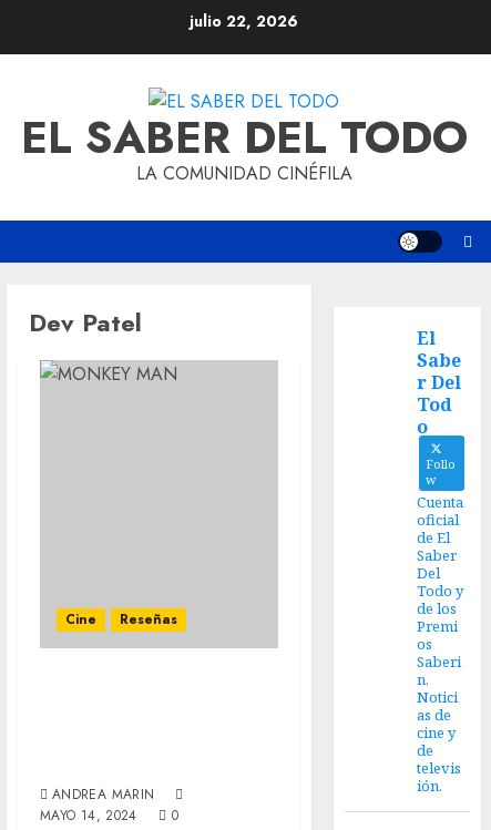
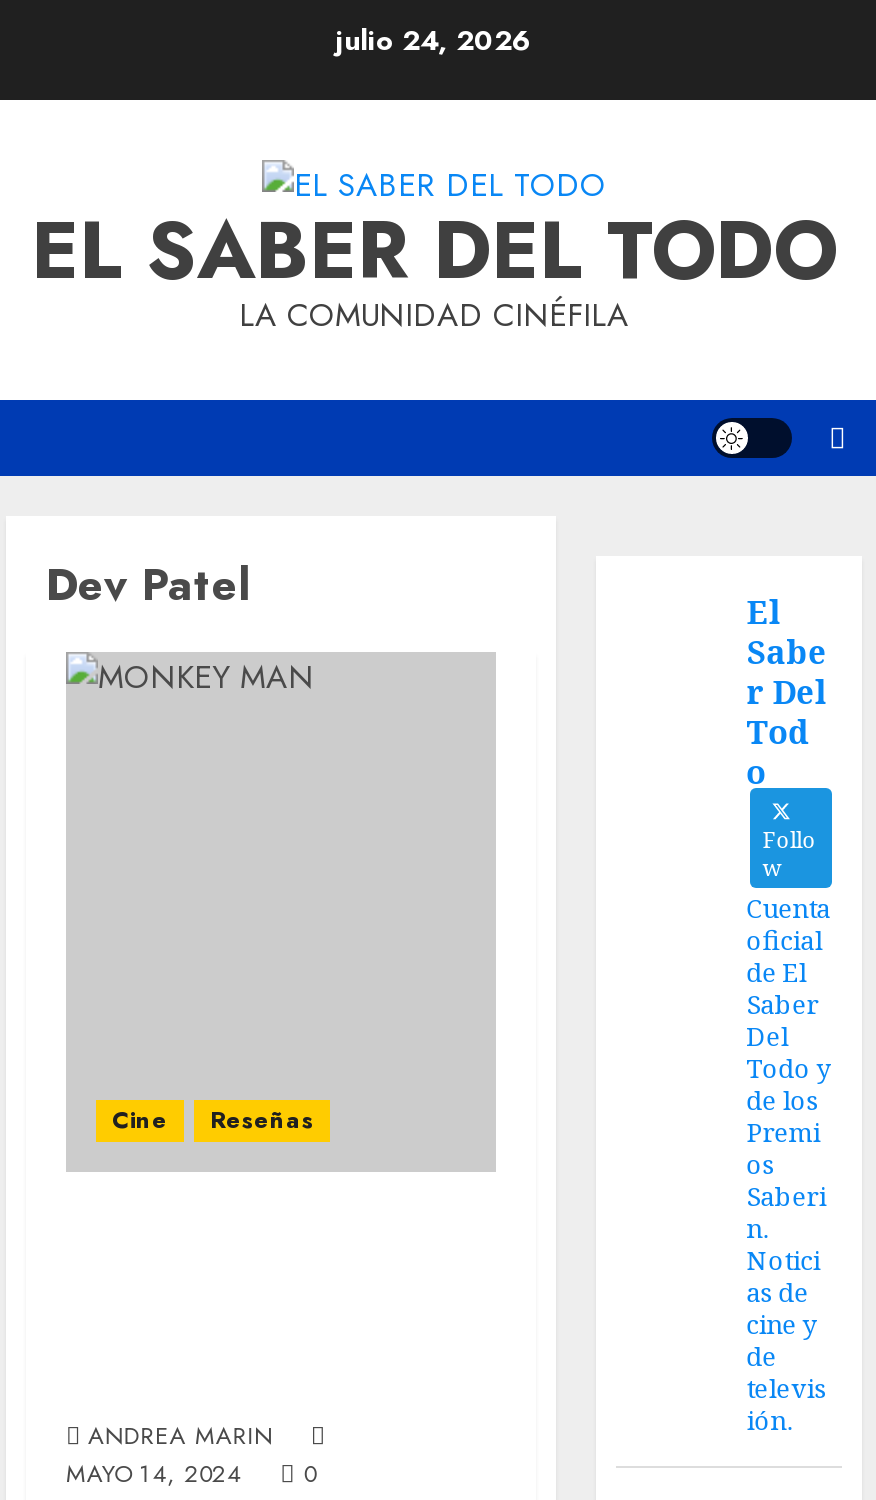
- julio 22, 2026
+ julio 24, 2026
